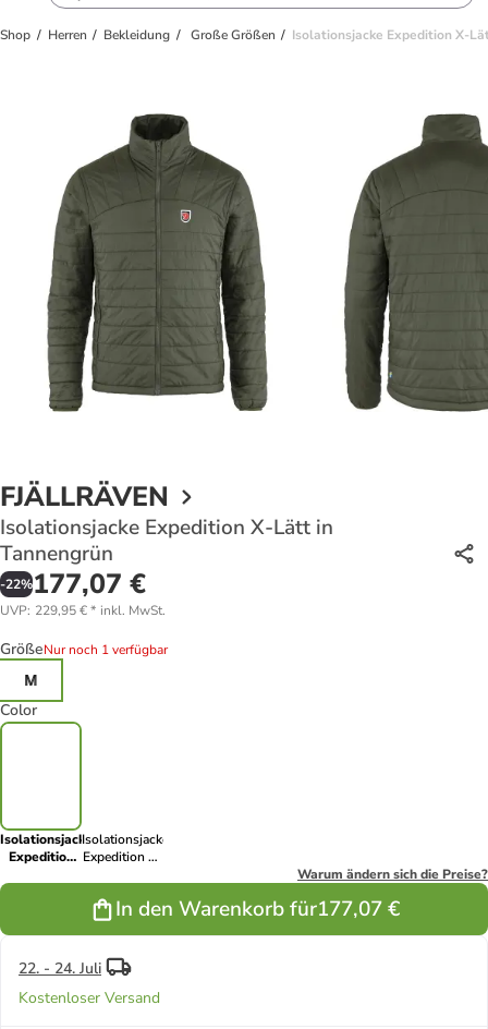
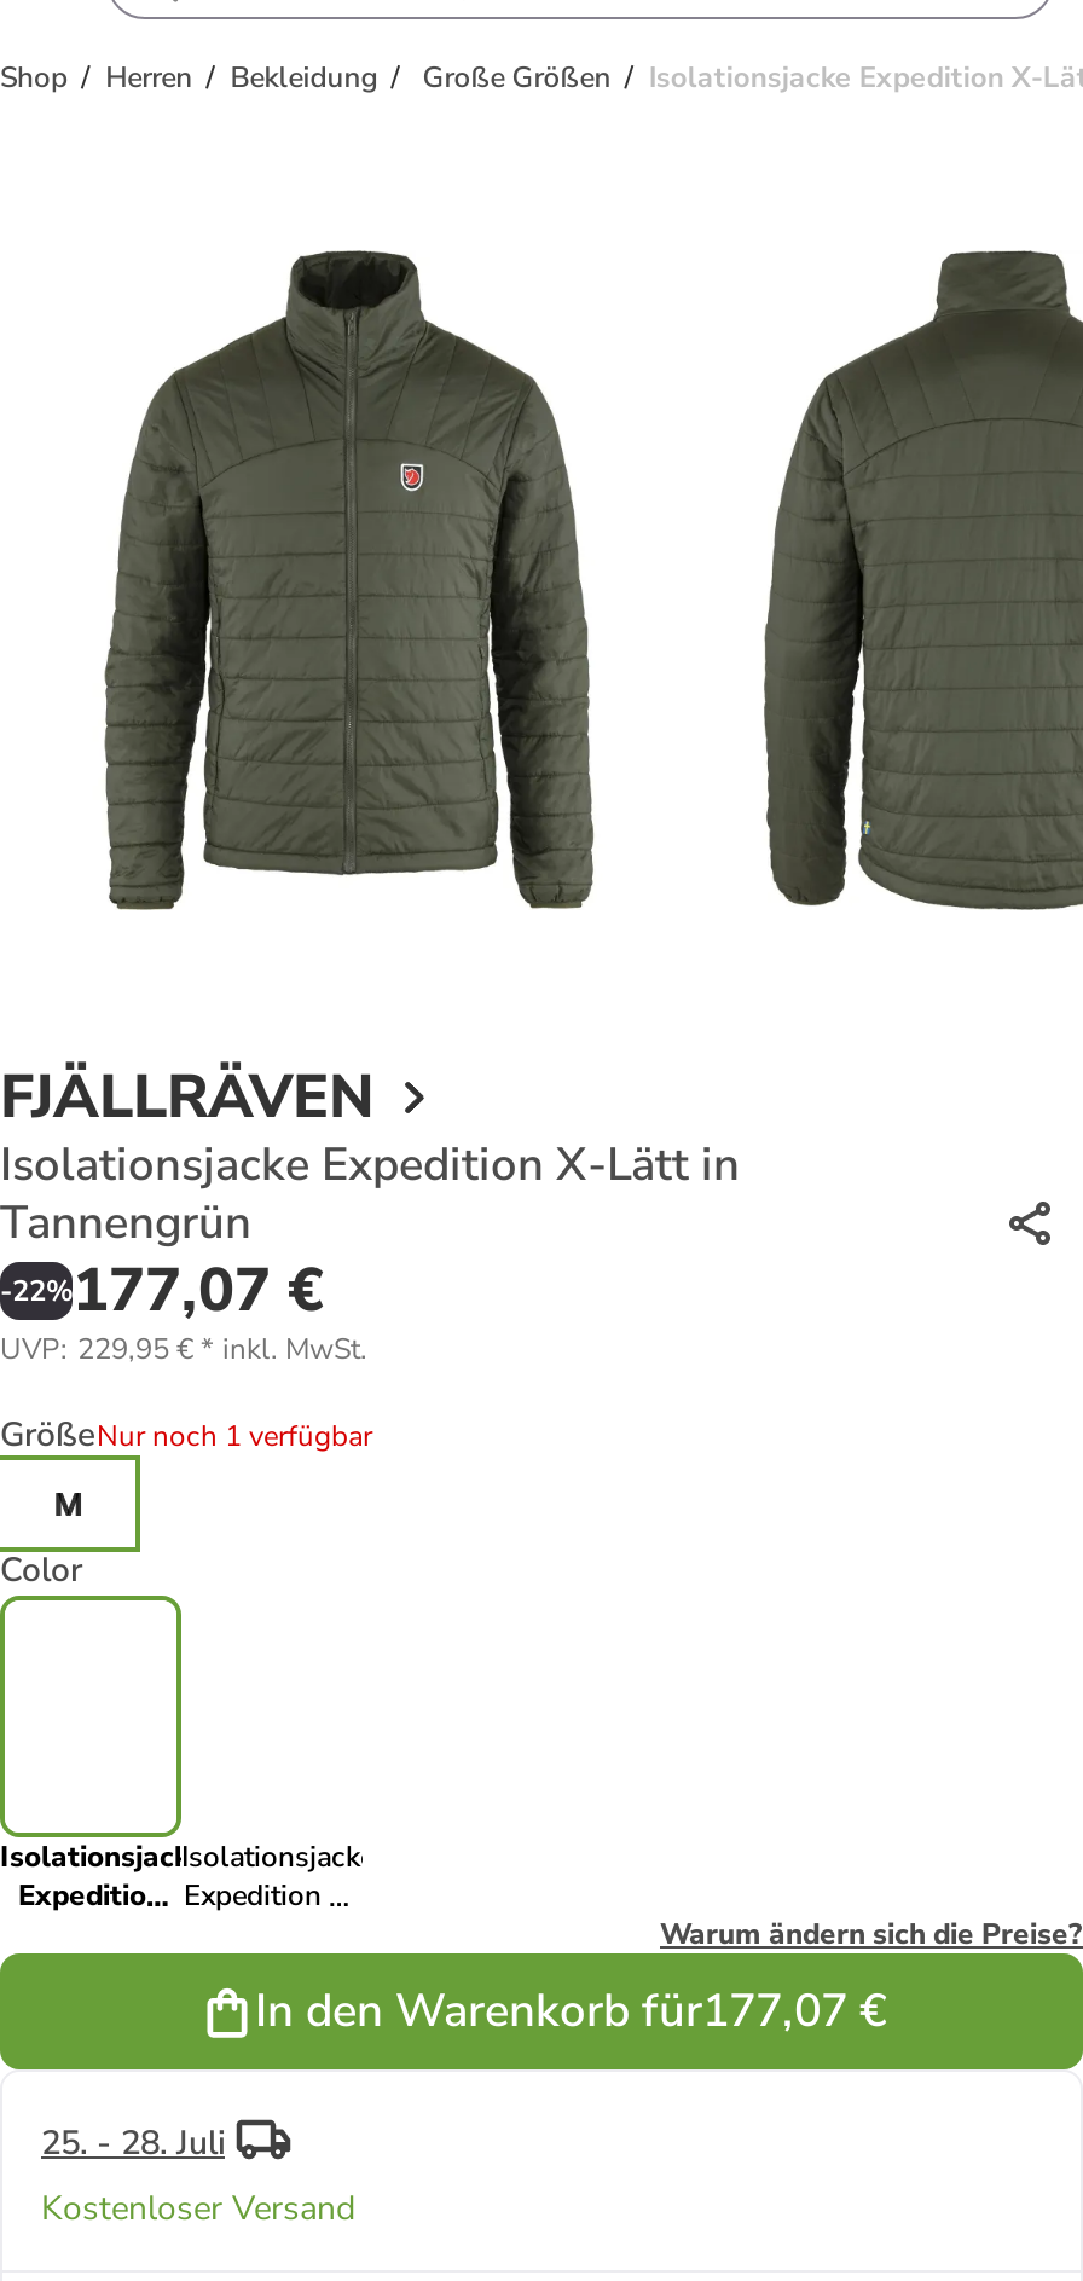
- 22. - 24. Juli
+ 25. - 28. Juli
